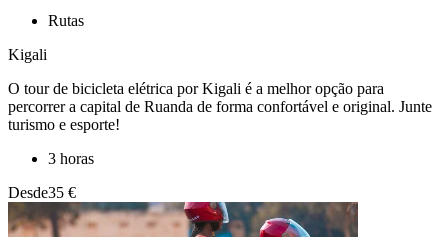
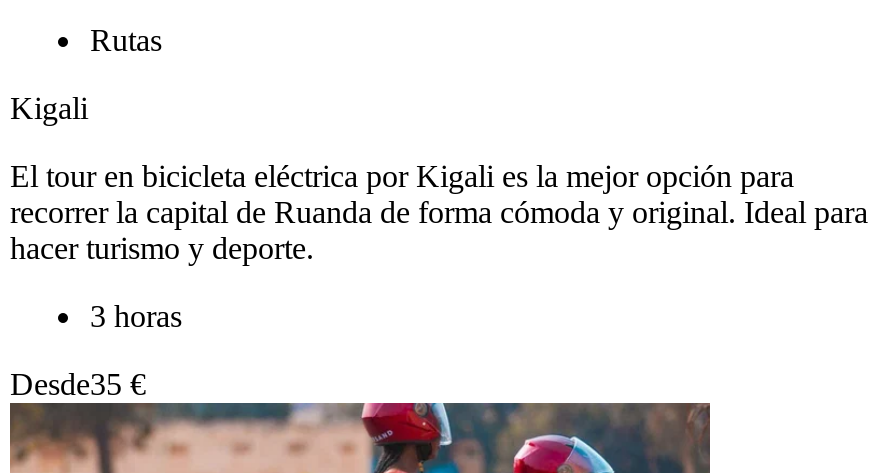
- O tour de bicicleta elétrica por Kigali é a melhor opção para
- percorrer a capital de Ruanda de forma confortável e original. Junte
- turismo e esporte!
+ El tour en bicicleta eléctrica por Kigali es la mejor opción para
+ recorrer la capital de Ruanda de forma cómoda y original. Ideal para
+ hacer turismo y deporte.
